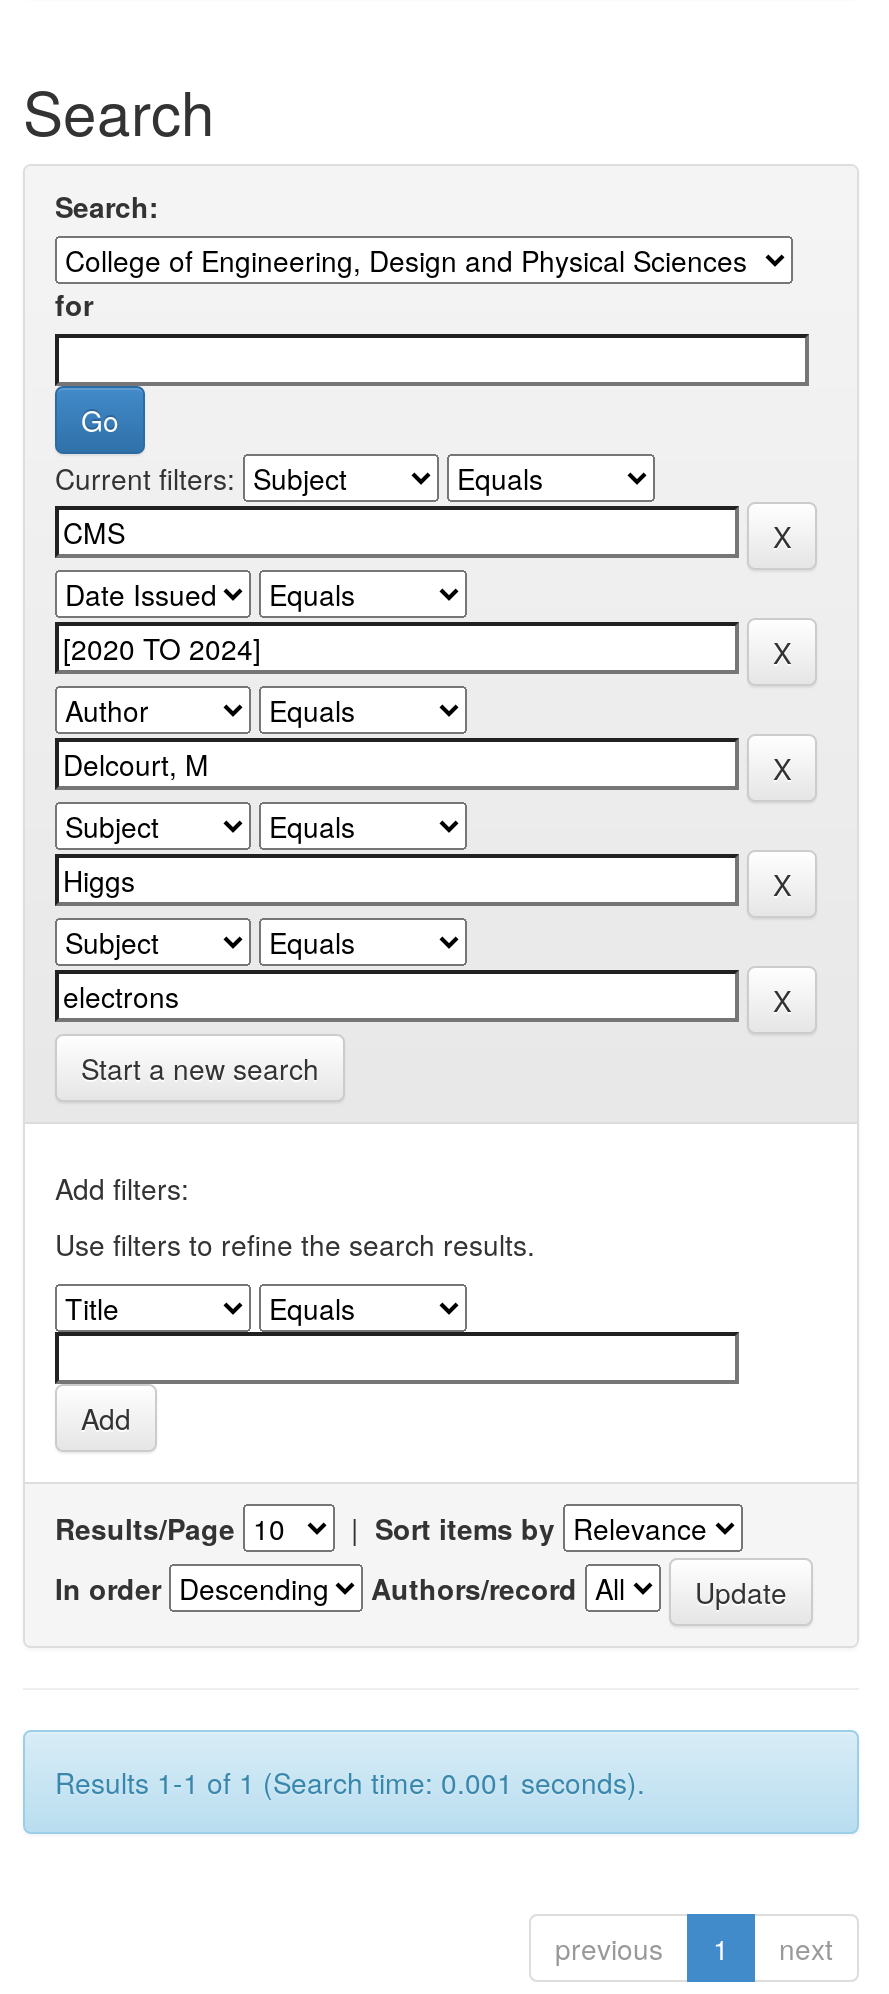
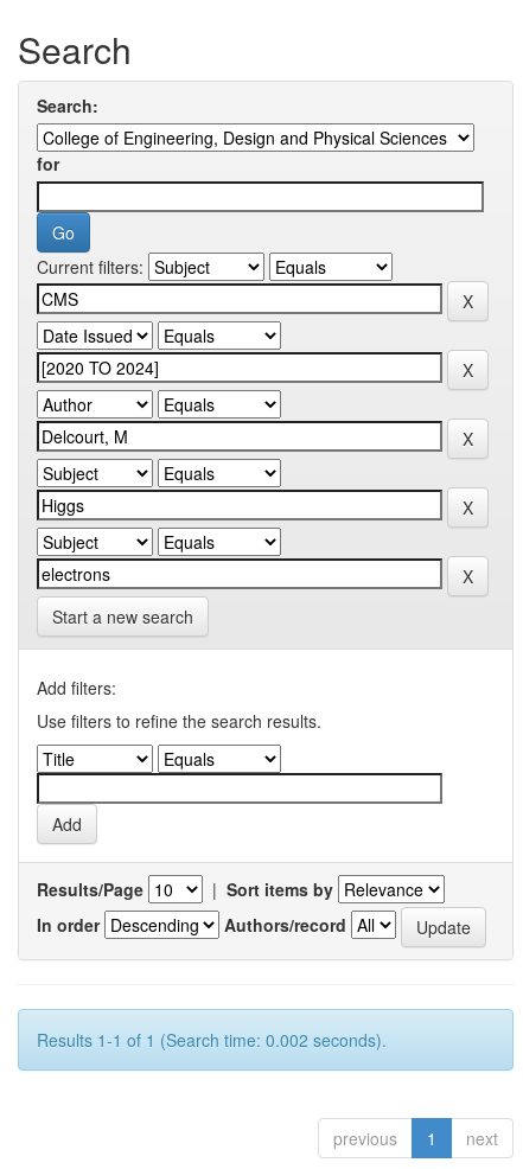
- Results 1-1 of 1 (Search time: 0.001 seconds).
+ Results 1-1 of 1 (Search time: 0.002 seconds).
